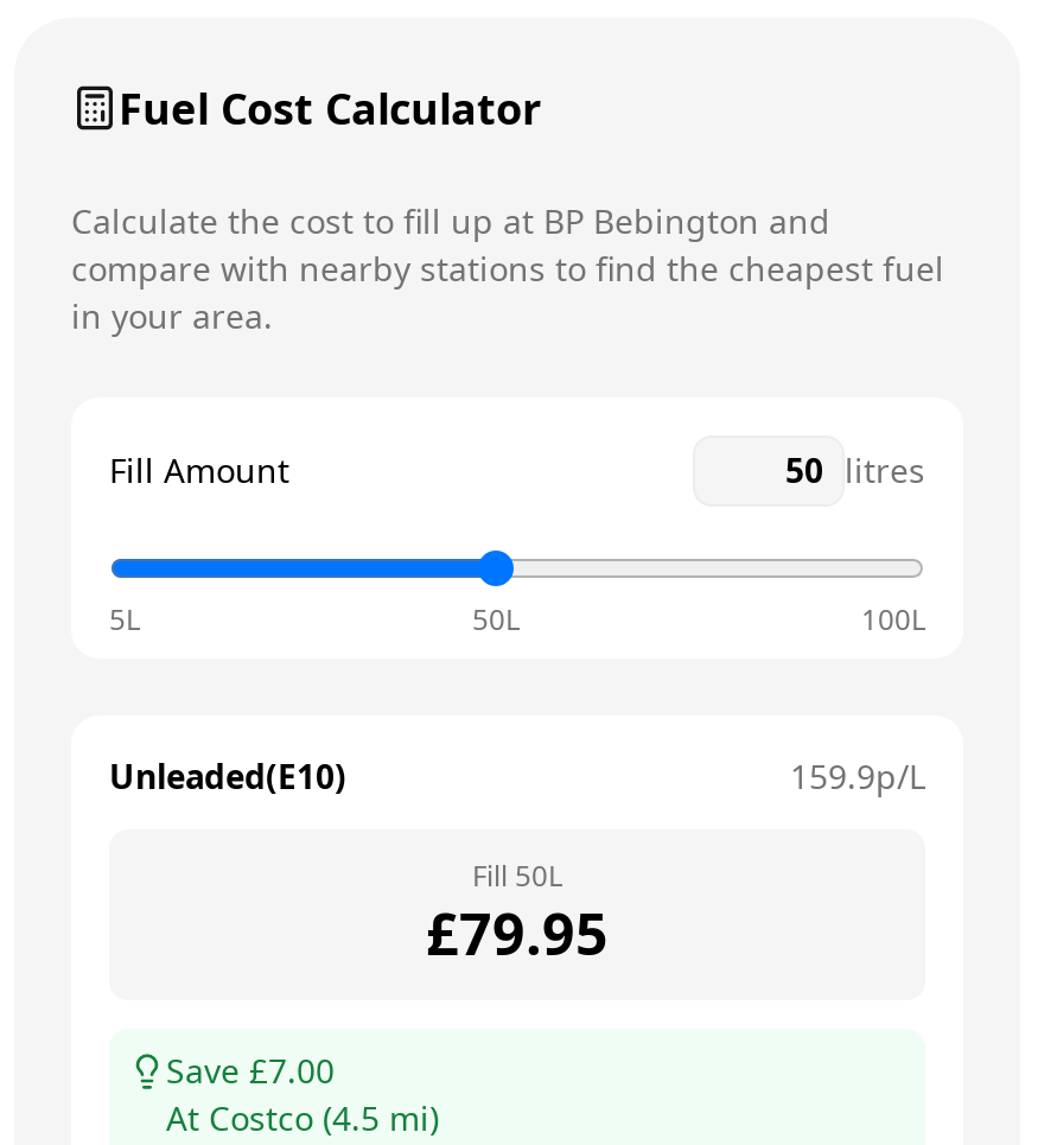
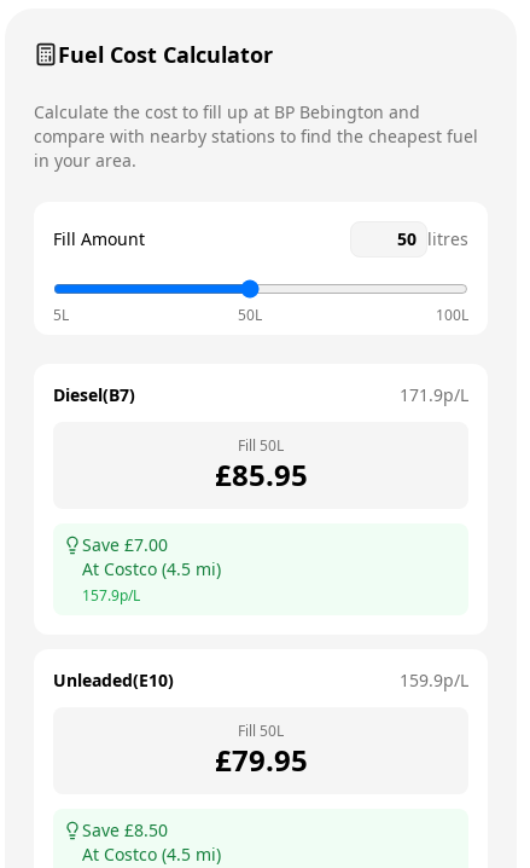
+ Diesel(B7)
+ 171.9p/L
+ Fill 50L
+ £85.95
+ Save £7.00
+ At Costco (4.5 mi)
+ 157.9p/L

- Save £7.00
+ Save £8.50
